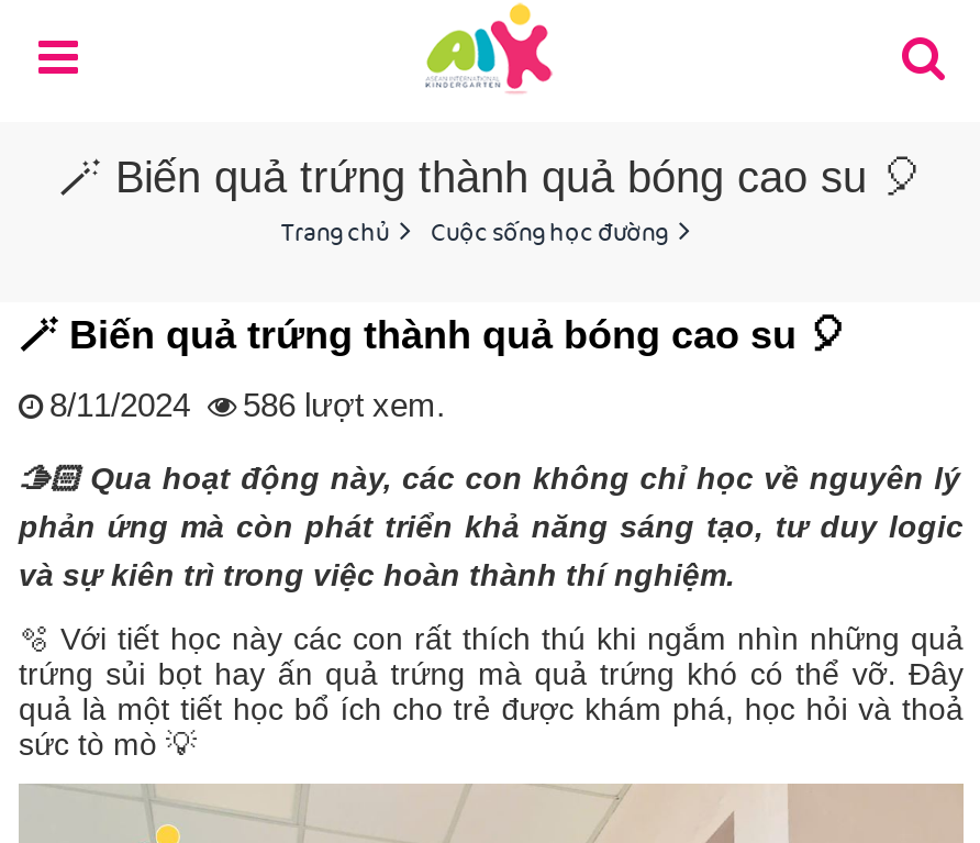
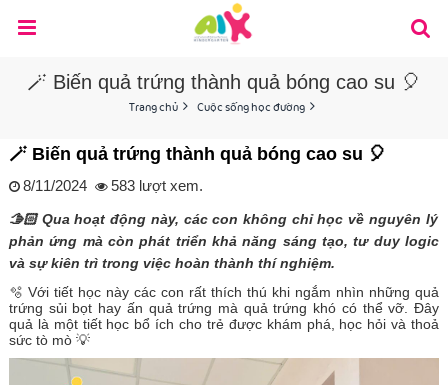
- 8/11/2024 586 lượt xem.
+ 8/11/2024 583 lượt xem.
